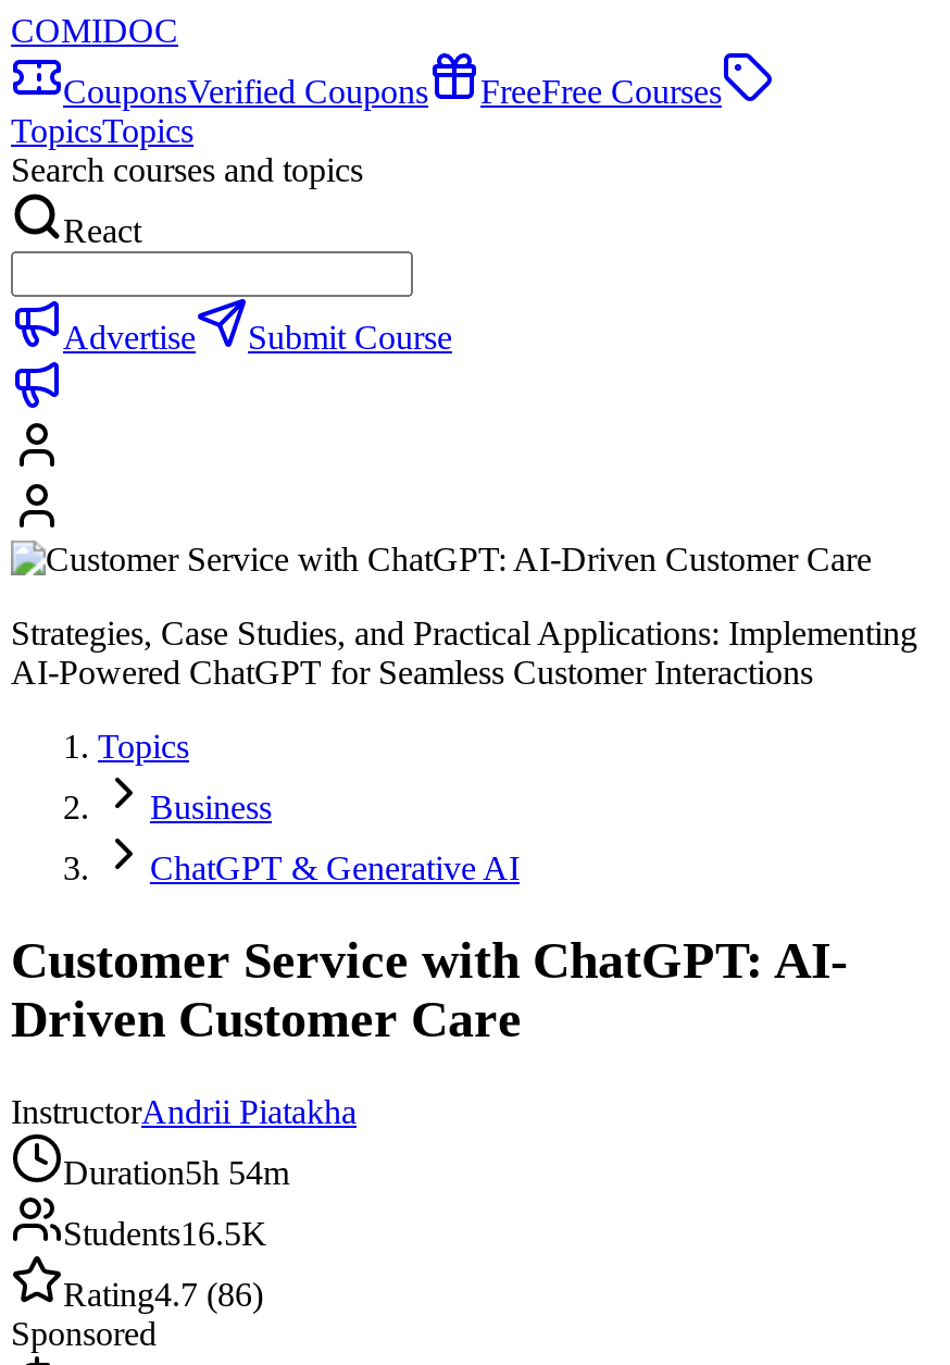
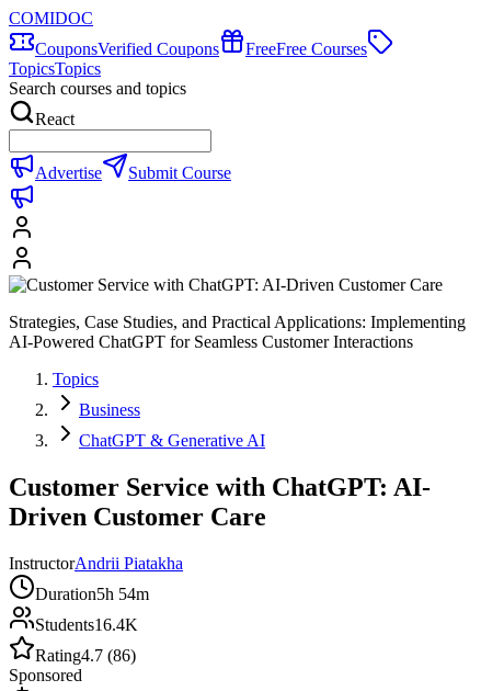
- Students16.5K
+ Students16.4K
